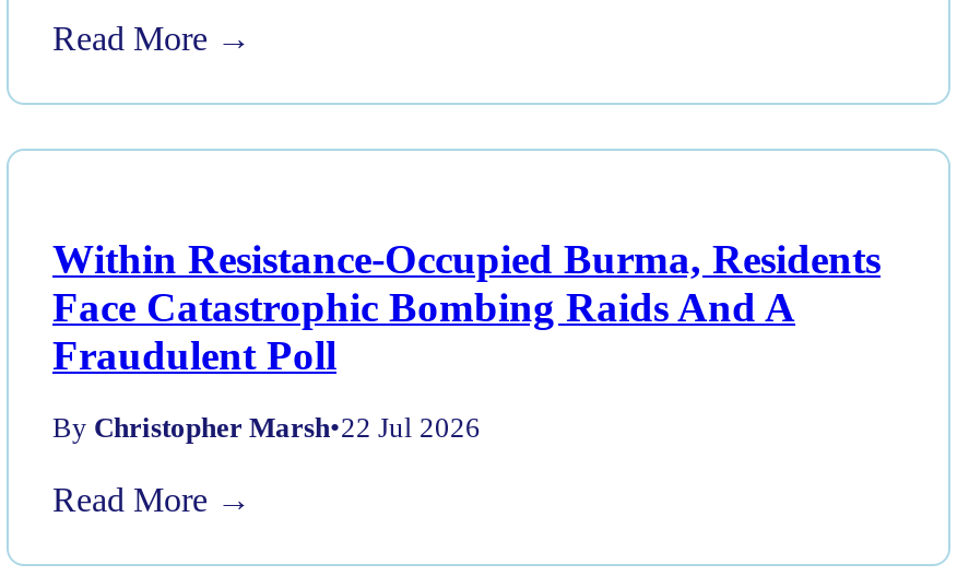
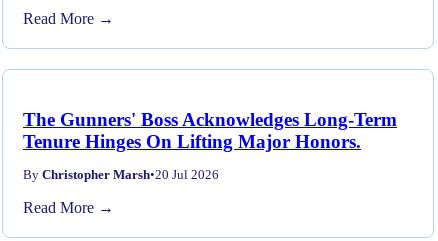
- Within Resistance-Occupied Burma, Residents
- Face Catastrophic Bombing Raids And A
- Fraudulent Poll
+ The Gunners' Boss Acknowledges Long-Term
+ Tenure Hinges On Lifting Major Honors.

- By Christopher Marsh•22 Jul 2026
+ By Christopher Marsh•20 Jul 2026
